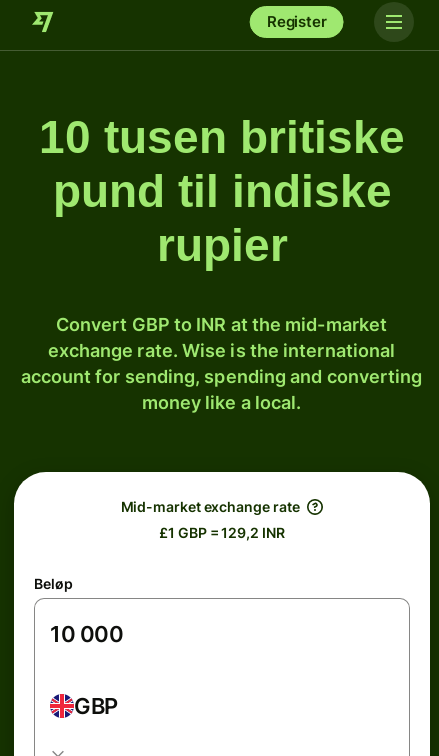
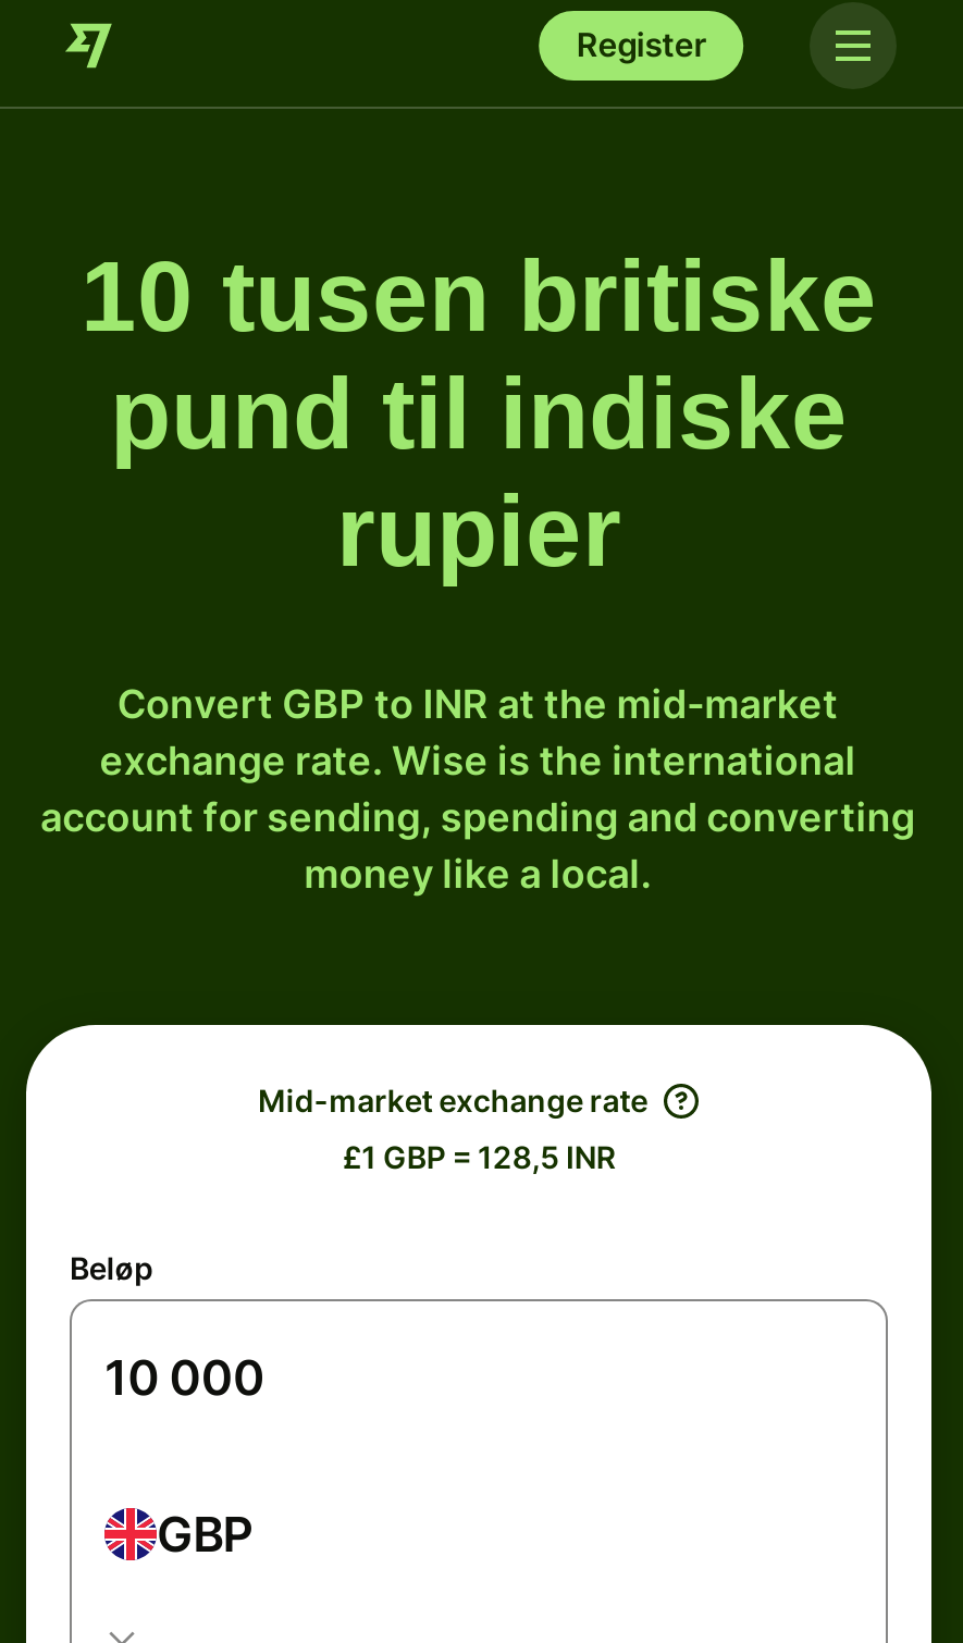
- £1 GBP = 129,2 INR
+ £1 GBP = 128,5 INR
